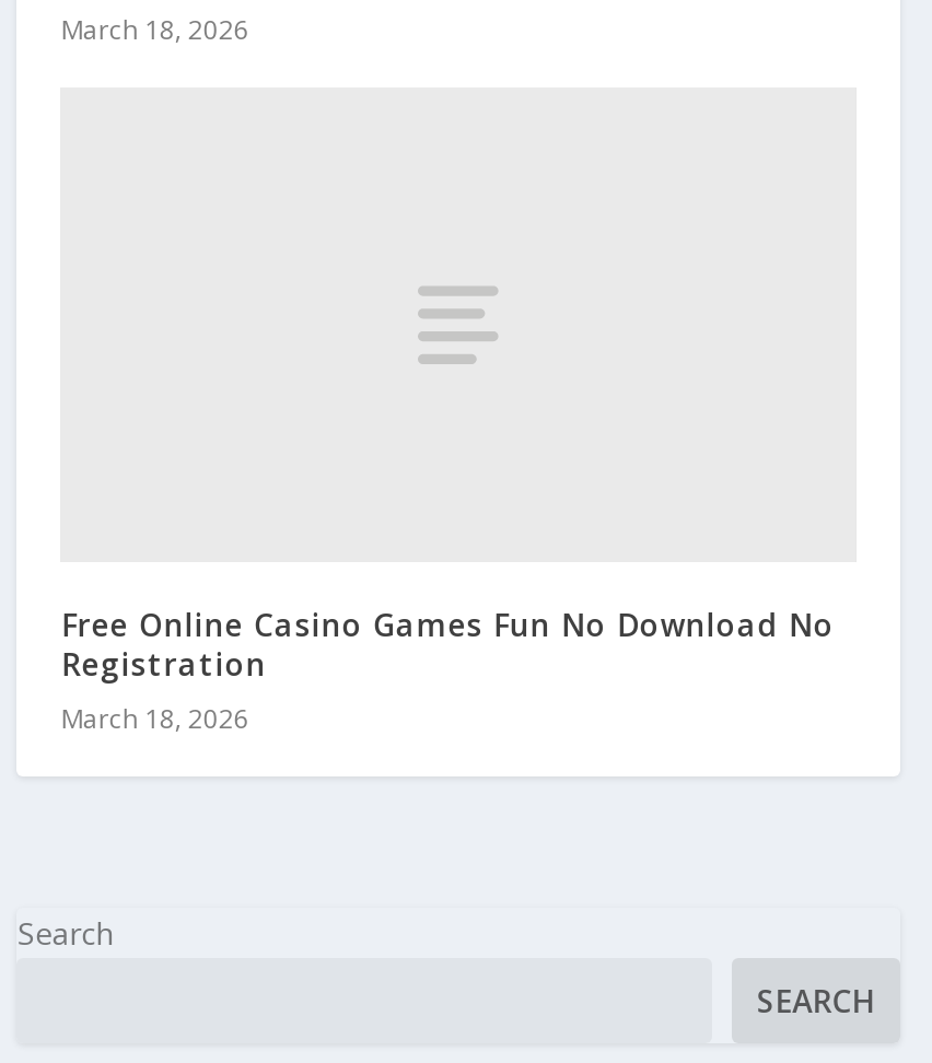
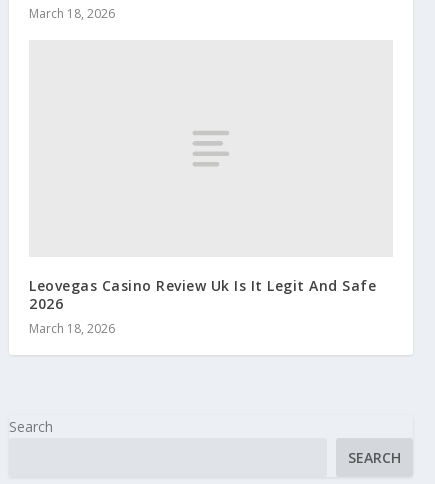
- Free Online Casino Games Fun No Download No
- Registration
+ Leovegas Casino Review Uk Is It Legit And Safe
+ 2026
